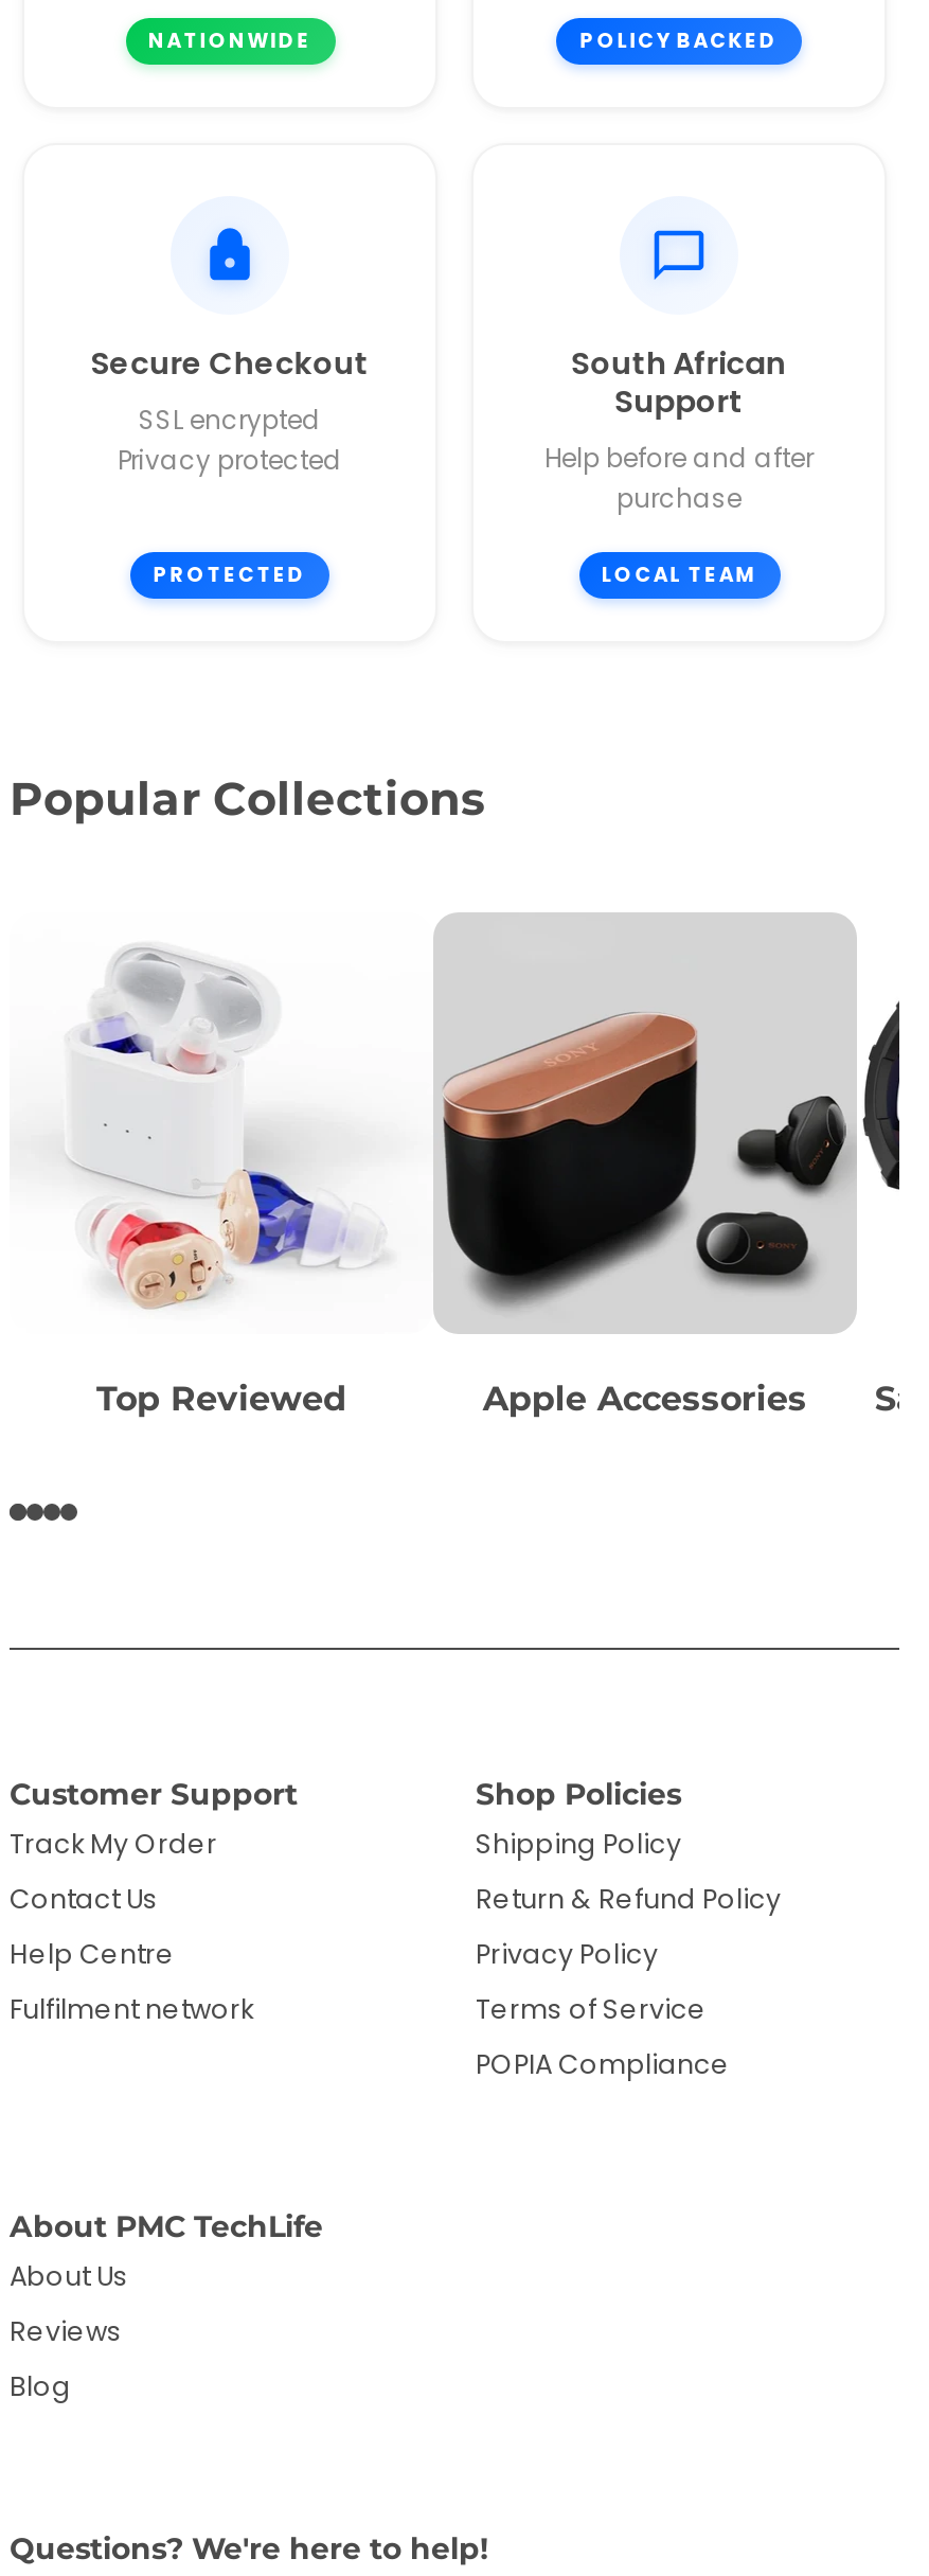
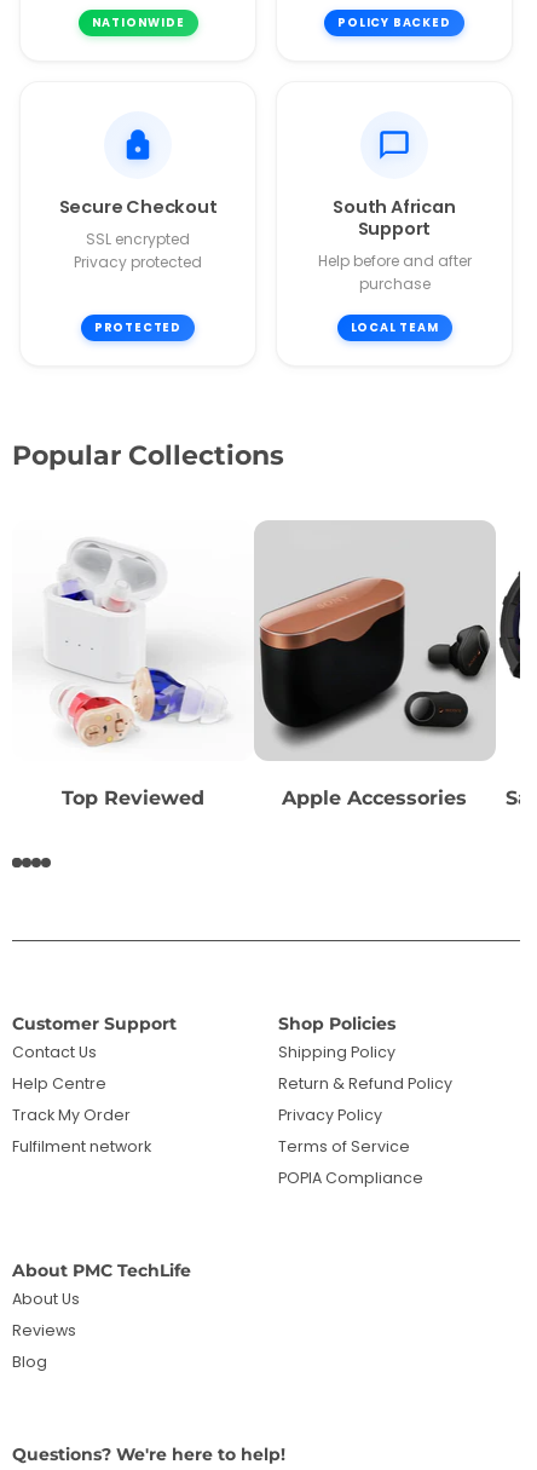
moved down: Track My Order

moved up: Contact Us | Help Centre
